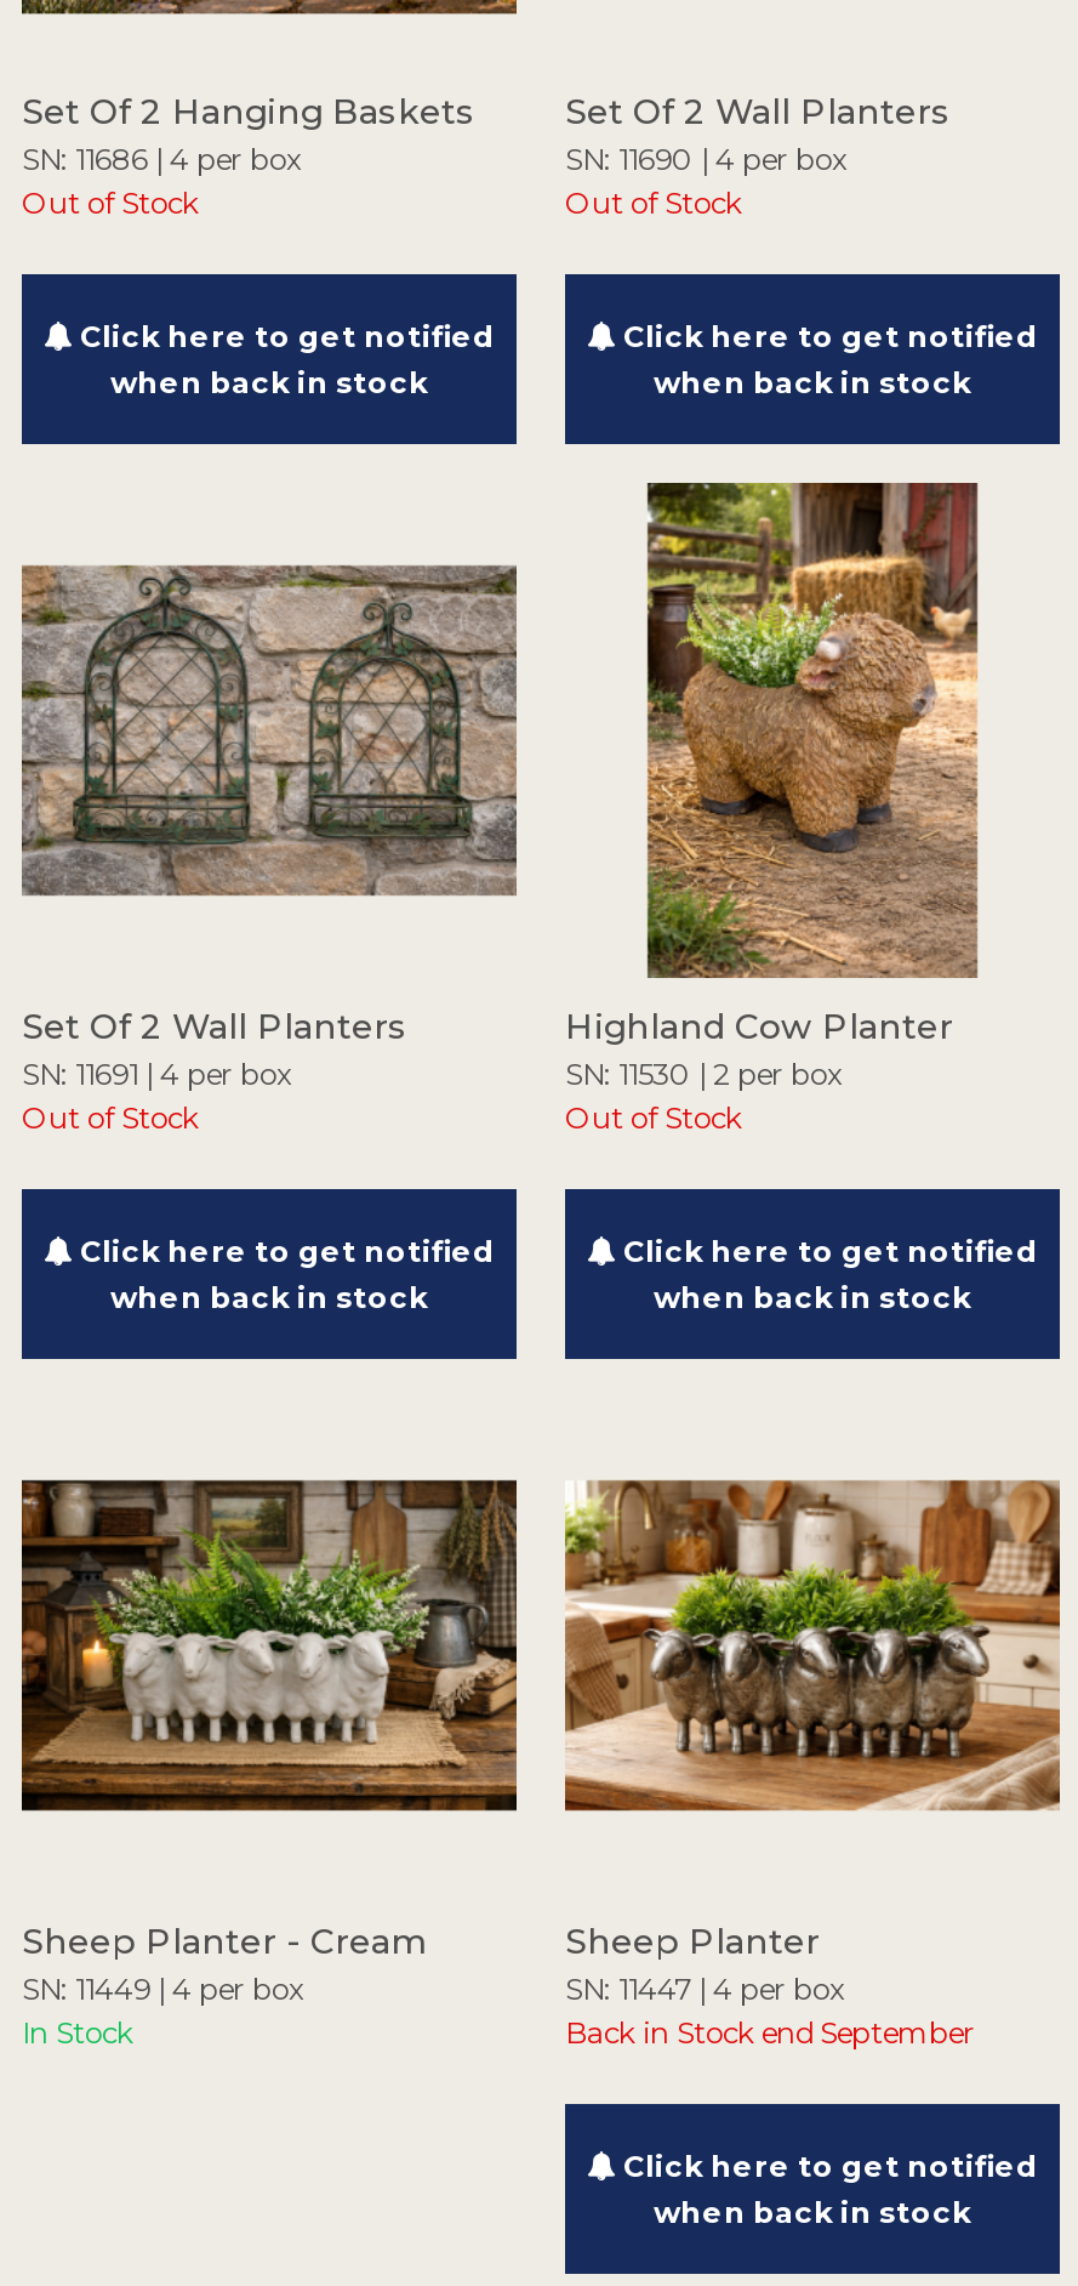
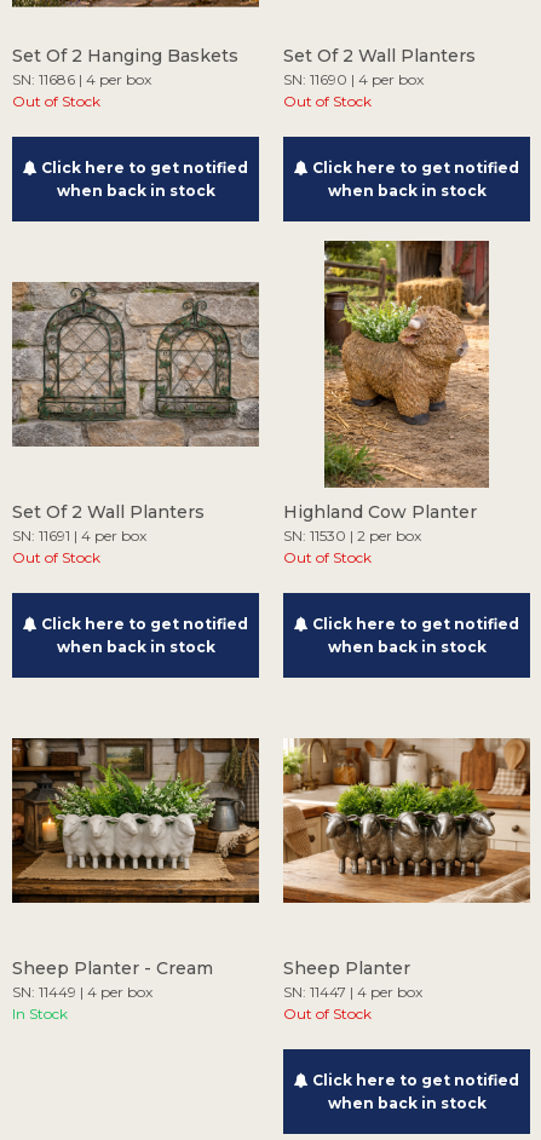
- Back in Stock end September
+ Out of Stock
